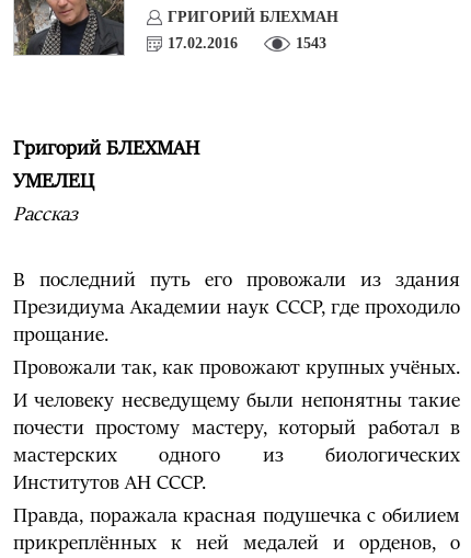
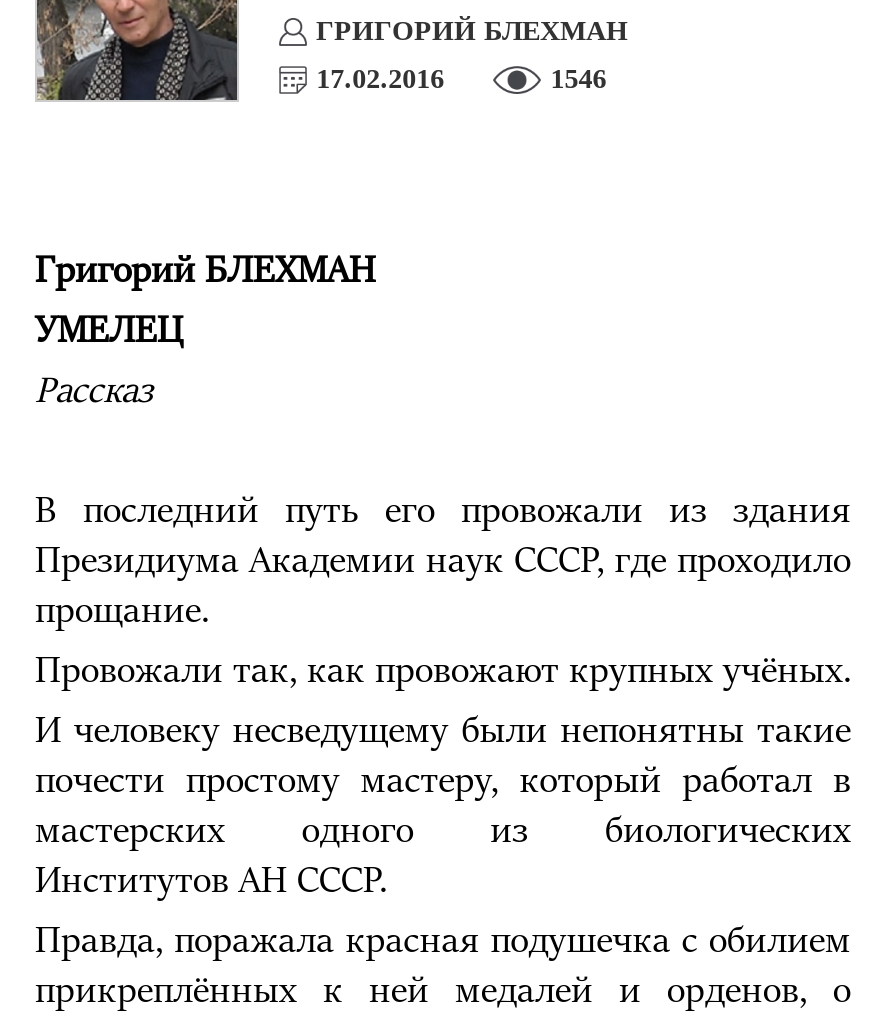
- 1543
+ 1546
